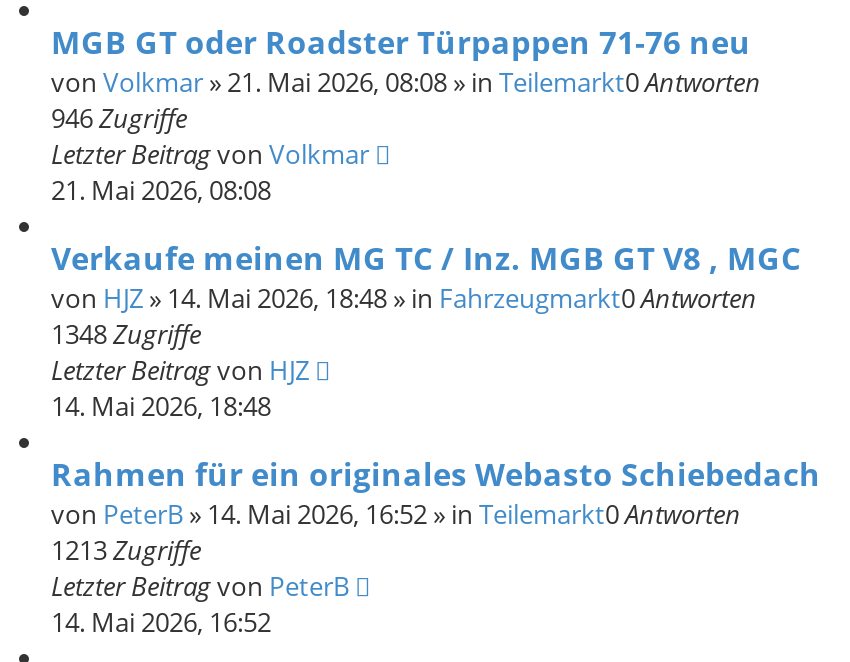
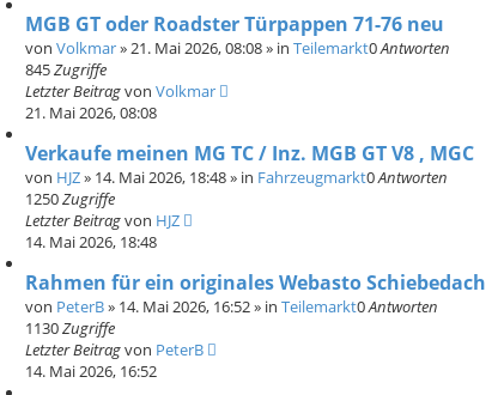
- 946Zugriffe
+ 845Zugriffe

- 1348Zugriffe
+ 1250Zugriffe

- 1213 Zugriffe
+ 1130 Zugriffe
